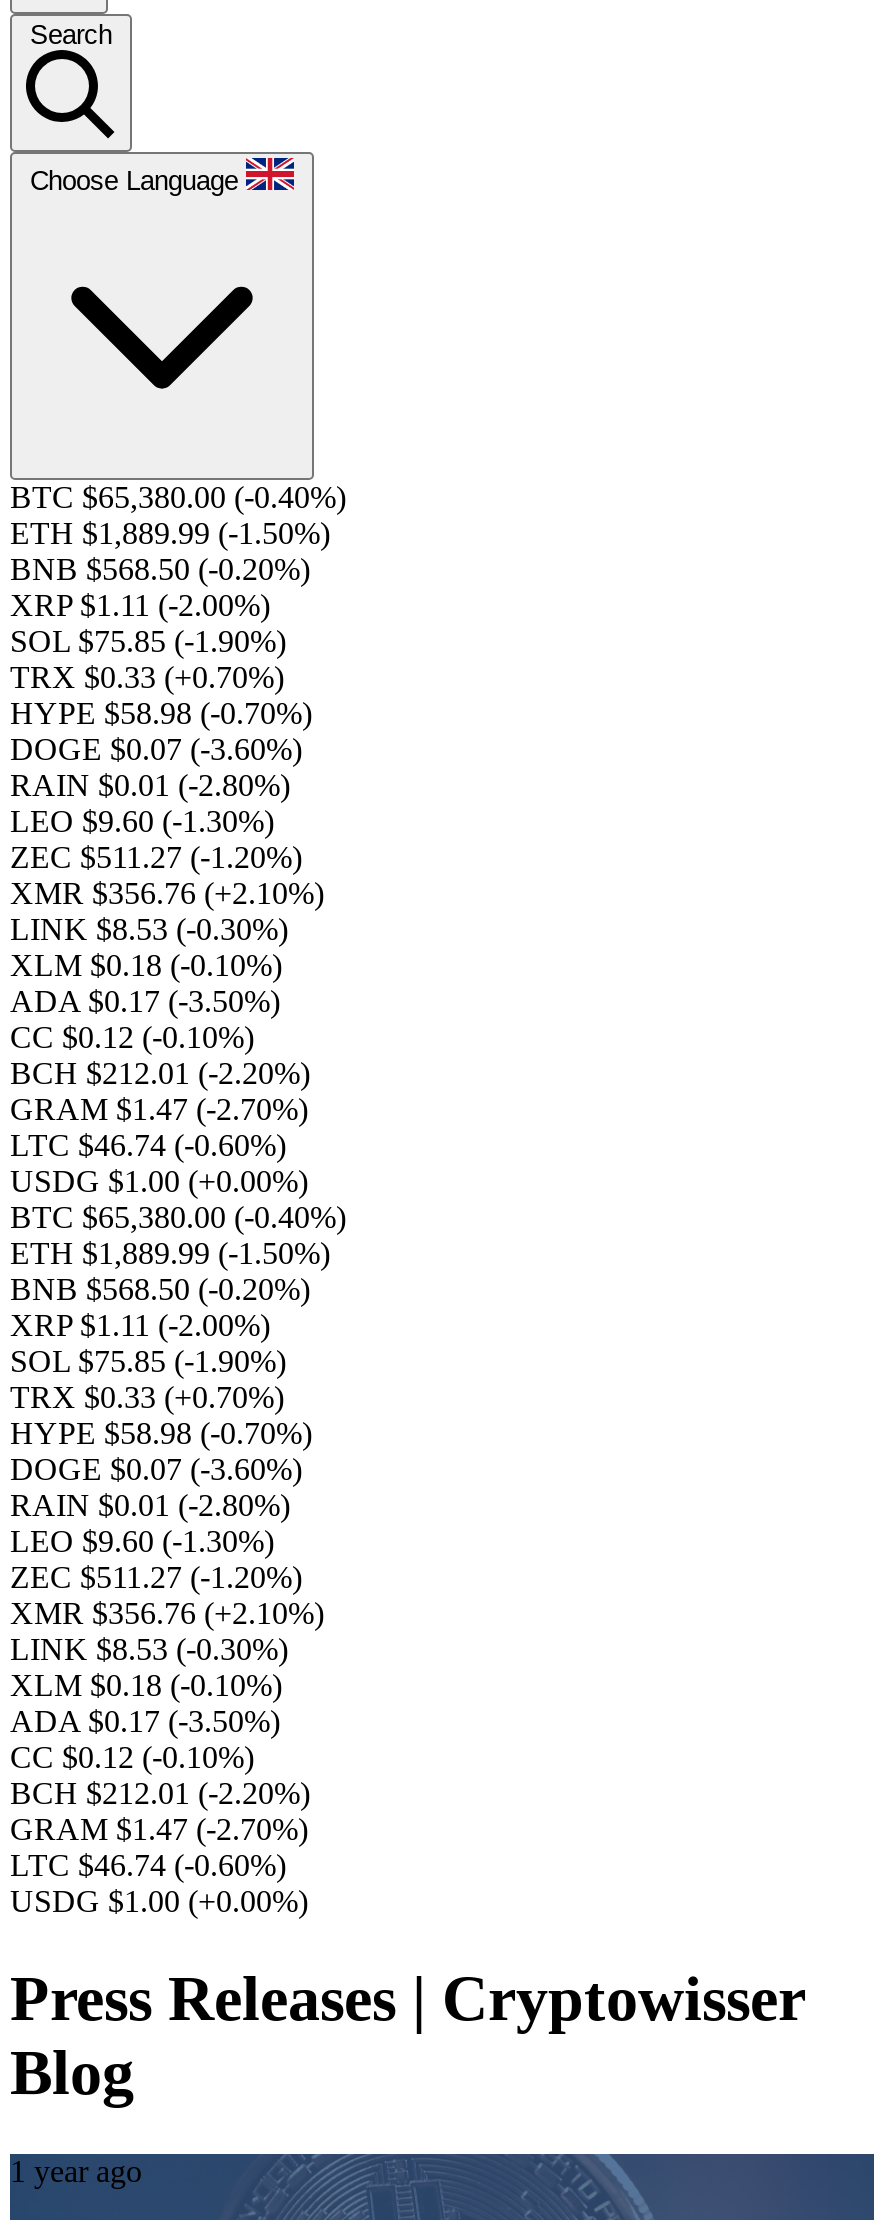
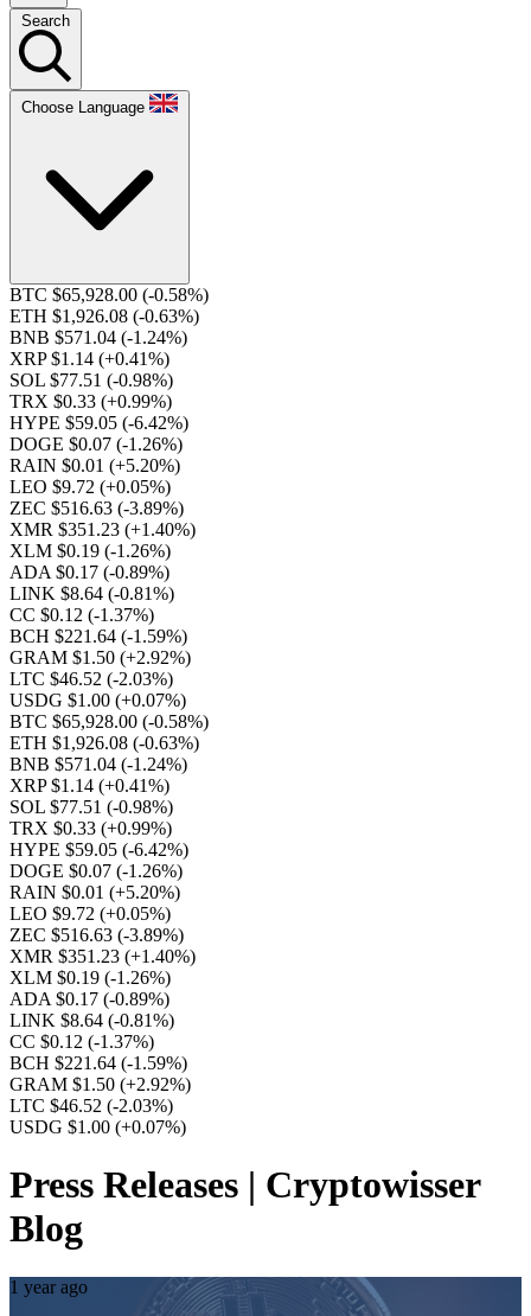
- BTC $65,380.00(-0.40%)
- ETH $1,889.99 (-1.50%)
- BNB $568.50 (-0.20%)
- XRP $1.11 (-2.00%)
- SOL $75.85 (-1.90%)
- TRX $0.33 (+0.70%)
- HYPE $58.98 (-0.70%)
- DOGE $0.07 (-3.60%)
- RAIN $0.01 (-2.80%)
- LEO $9.60 (-1.30%)
- ZEC $511.27 (-1.20%)
- XMR $356.76(+2.10%)
- LINK $8.53 (-0.30%)
- XLM $0.18 (-0.10%)
- ADA $0.17 (-3.50%)
- CC $0.12 (-0.10%)
- BCH $212.01 (-2.20%)
- GRAM $1.47 (-2.70%)
- LTC $46.74 (-0.60%)
- USDG $1.00(+0.00%)
- BTC $65,380.00 (-0.40%)
- ETH $1,889.99 (-1.50%)
- BNB $568.50 (-0.20%)
- XRP $1.11 (-2.00%)
- SOL $75.85 (-1.90%)
- TRX $0.33 (+0.70%)
- HYPE $58.98 (-0.70%)
- DOGE $0.07 (-3.60%)
- RAIN $0.01 (-2.80%)
- LEO $9.60 (-1.30%)
- ZEC $511.27 (-1.20%)
- XMR $356.76(+2.10%)
- LINK $8.53 (-0.30%)
- XLM $0.18 (-0.10%)
- ADA $0.17 (-3.50%)
- CC $0.12 (-0.10%)
- BCH $212.01 (-2.20%)
- GRAM $1.47 (-2.70%)
- LTC $46.74 (-0.60%)
- USDG $1.00(+0.00%)
+ BTC $65,928.00(-0.58%)
+ ETH $1,926.08 (-0.63%)
+ BNB $571.04 (-1.24%)
+ XRP $1.14 (+0.41%)
+ SOL $77.51 (-0.98%)
+ TRX $0.33 (+0.99%)
+ HYPE $59.05 (-6.42%)
+ DOGE $0.07 (-1.26%)
+ RAIN $0.01 (+5.20%)
+ LEO $9.72 (+0.05%)
+ ZEC $516.63 (-3.89%)
+ XMR $351.23(+1.40%)
+ XLM $0.19 (-1.26%)
+ ADA $0.17 (-0.89%)
+ LINK $8.64 (-0.81%)
+ CC $0.12 (-1.37%)
+ BCH $221.64 (-1.59%)
+ GRAM $1.50 (+2.92%)
+ LTC $46.52 (-2.03%)
+ USDG $1.00(+0.07%)
+ BTC $65,928.00 (-0.58%)
+ ETH $1,926.08 (-0.63%)
+ BNB $571.04 (-1.24%)
+ XRP $1.14 (+0.41%)
+ SOL $77.51 (-0.98%)
+ TRX $0.33 (+0.99%)
+ HYPE $59.05 (-6.42%)
+ DOGE $0.07 (-1.26%)
+ RAIN $0.01 (+5.20%)
+ LEO $9.72 (+0.05%)
+ ZEC $516.63 (-3.89%)
+ XMR $351.23(+1.40%)
+ XLM $0.19 (-1.26%)
+ ADA $0.17 (-0.89%)
+ LINK $8.64 (-0.81%)
+ CC $0.12 (-1.37%)
+ BCH $221.64 (-1.59%)
+ GRAM $1.50 (+2.92%)
+ LTC $46.52 (-2.03%)
+ USDG $1.00(+0.07%)
